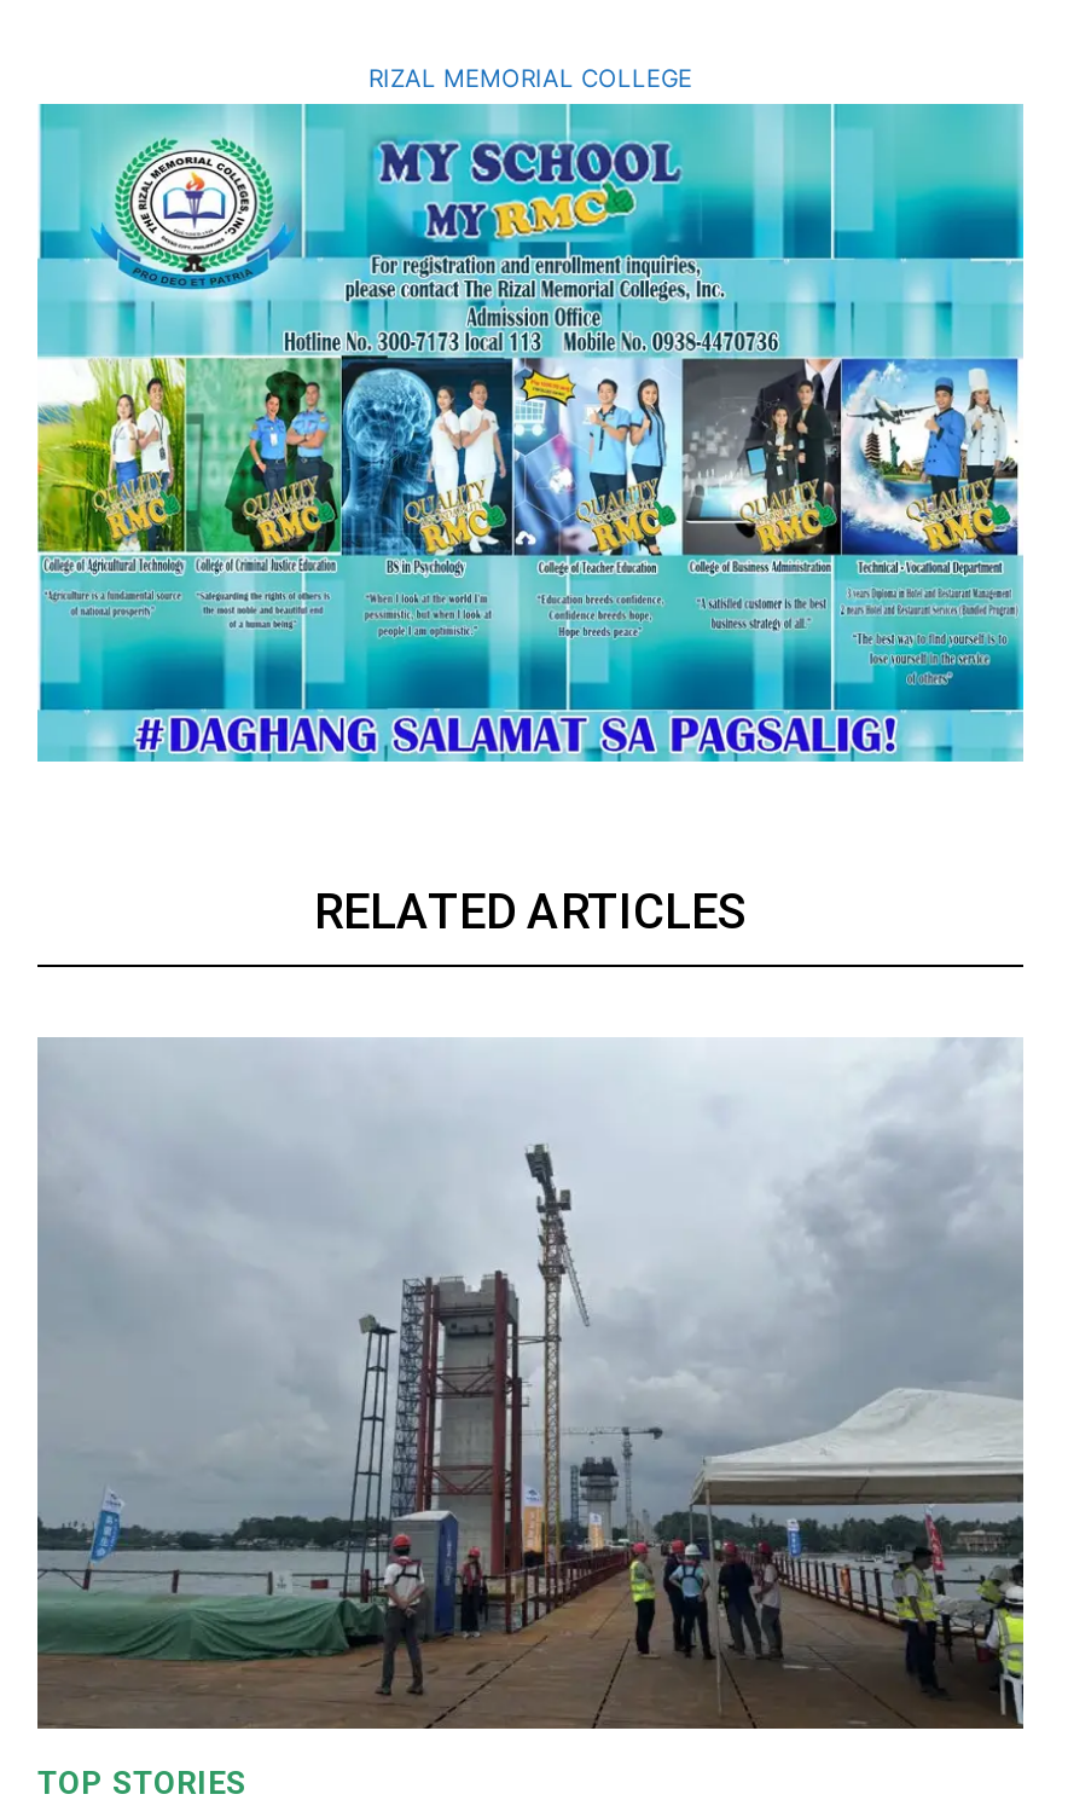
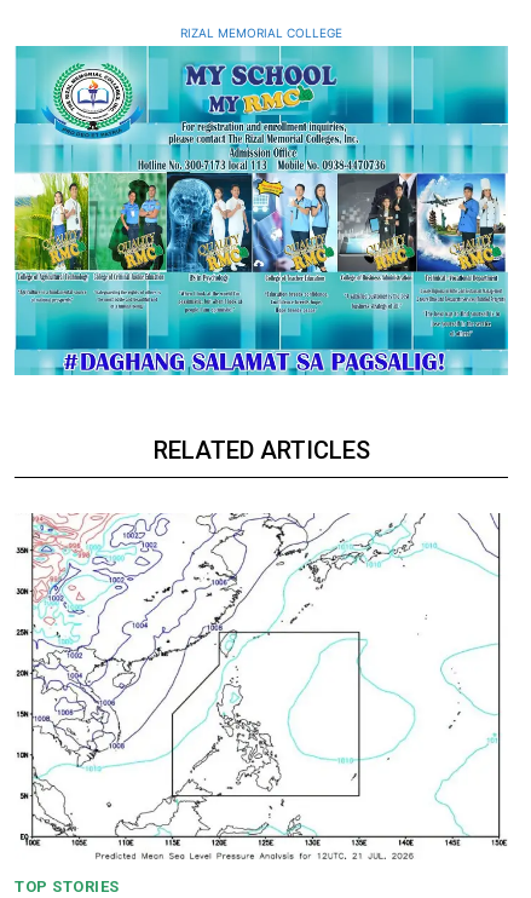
- [image]
+ [image]
